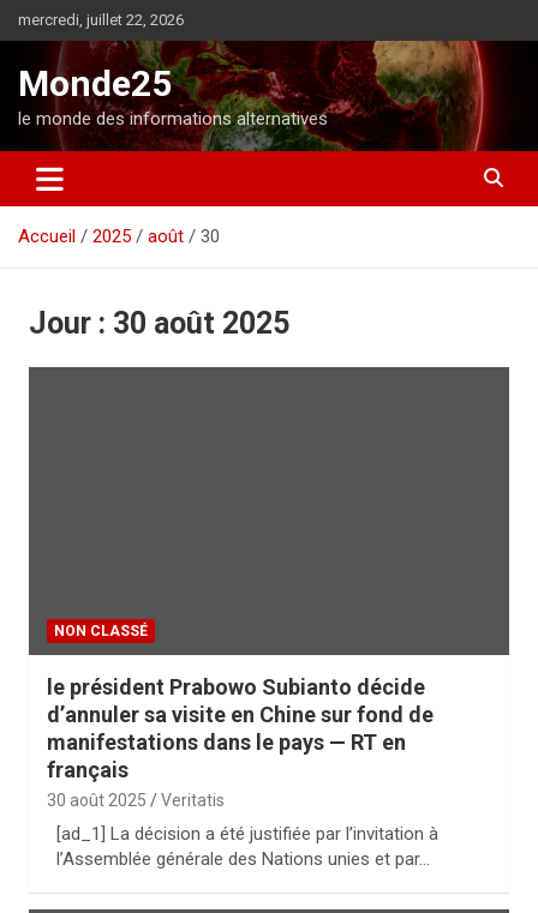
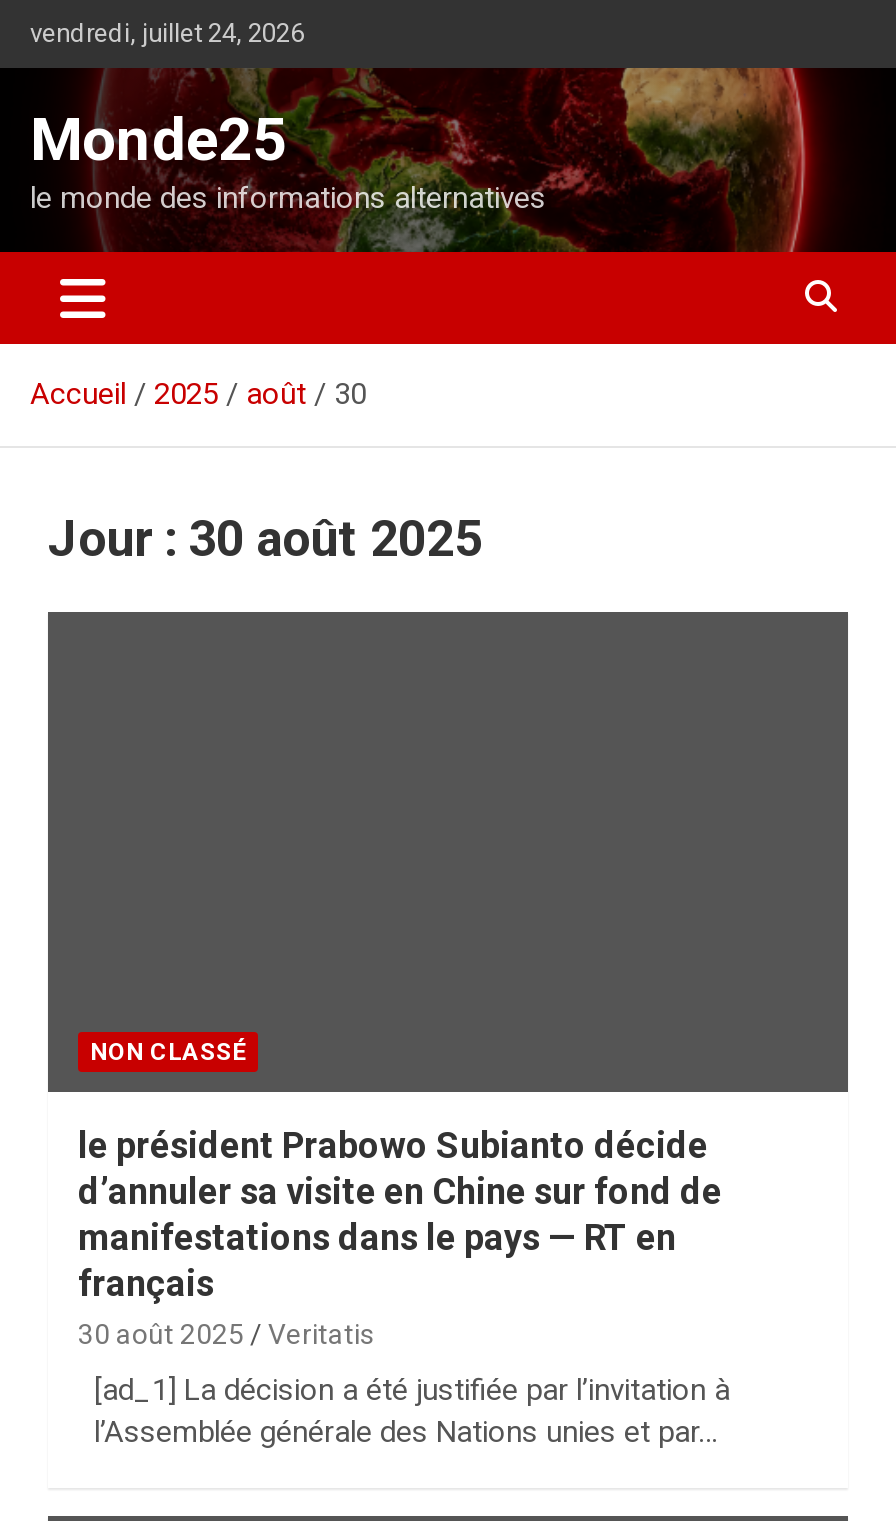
- mercredi, juillet 22, 2026
+ vendredi, juillet 24, 2026
